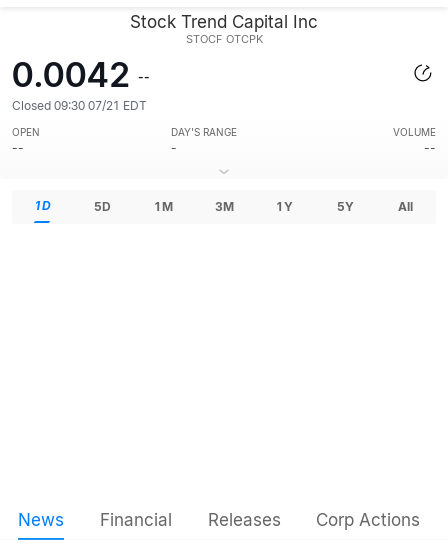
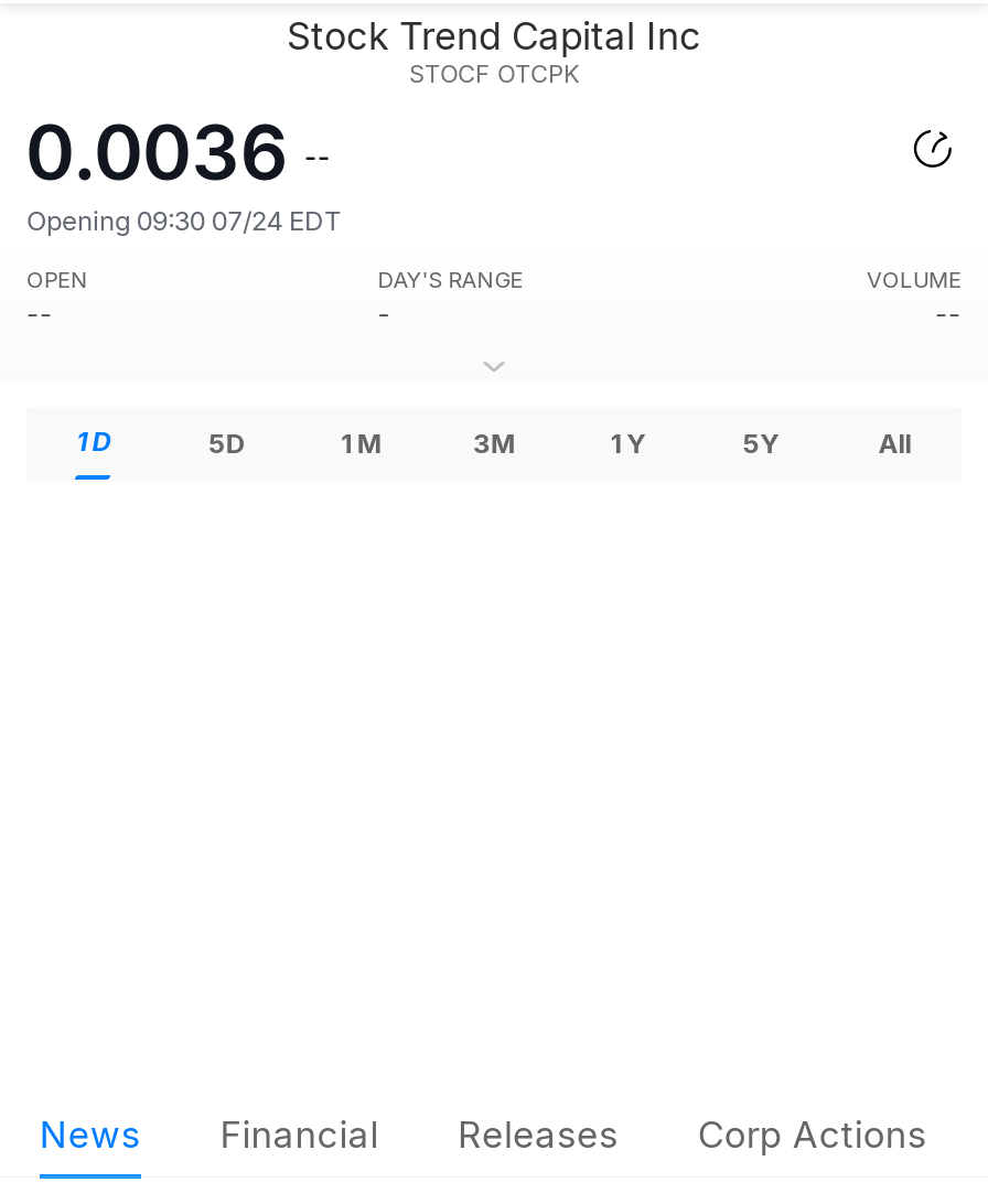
- 0.0042 --
+ 0.0036 --

- Closed 09:30 07/21 EDT
+ Opening 09:30 07/24 EDT
